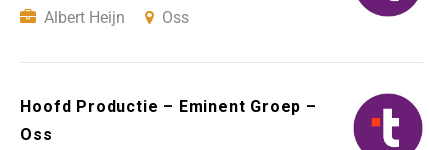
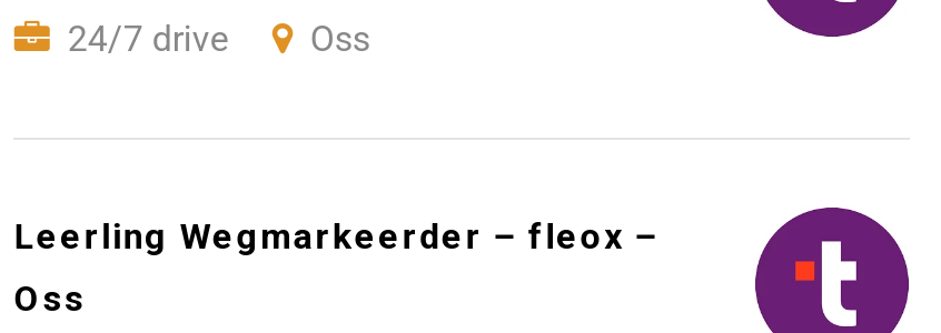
- Albert Heijn
+ 24/7 drive

- Hoofd Productie – Eminent Groep –
+ Leerling Wegmarkeerder – fleox –
